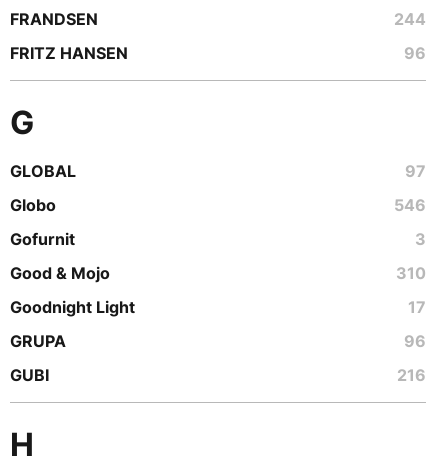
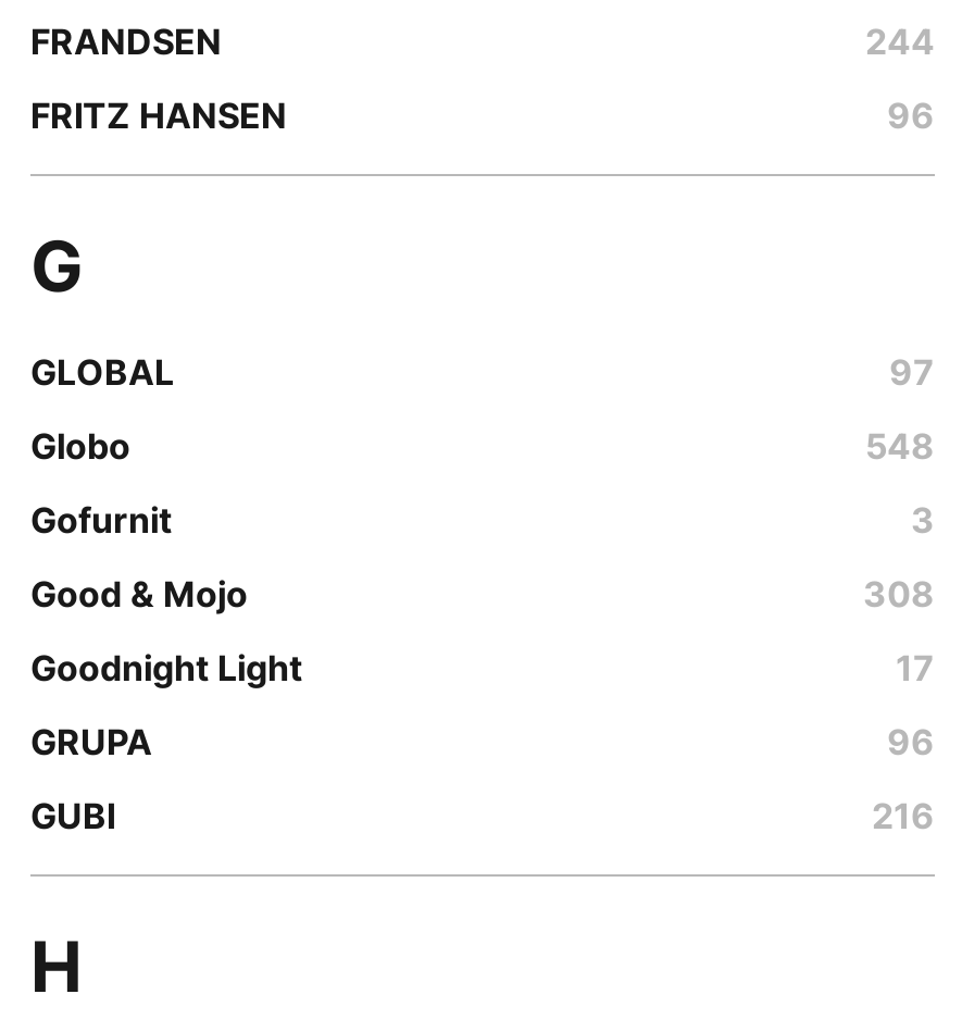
- 546
+ 548

- 310
+ 308
